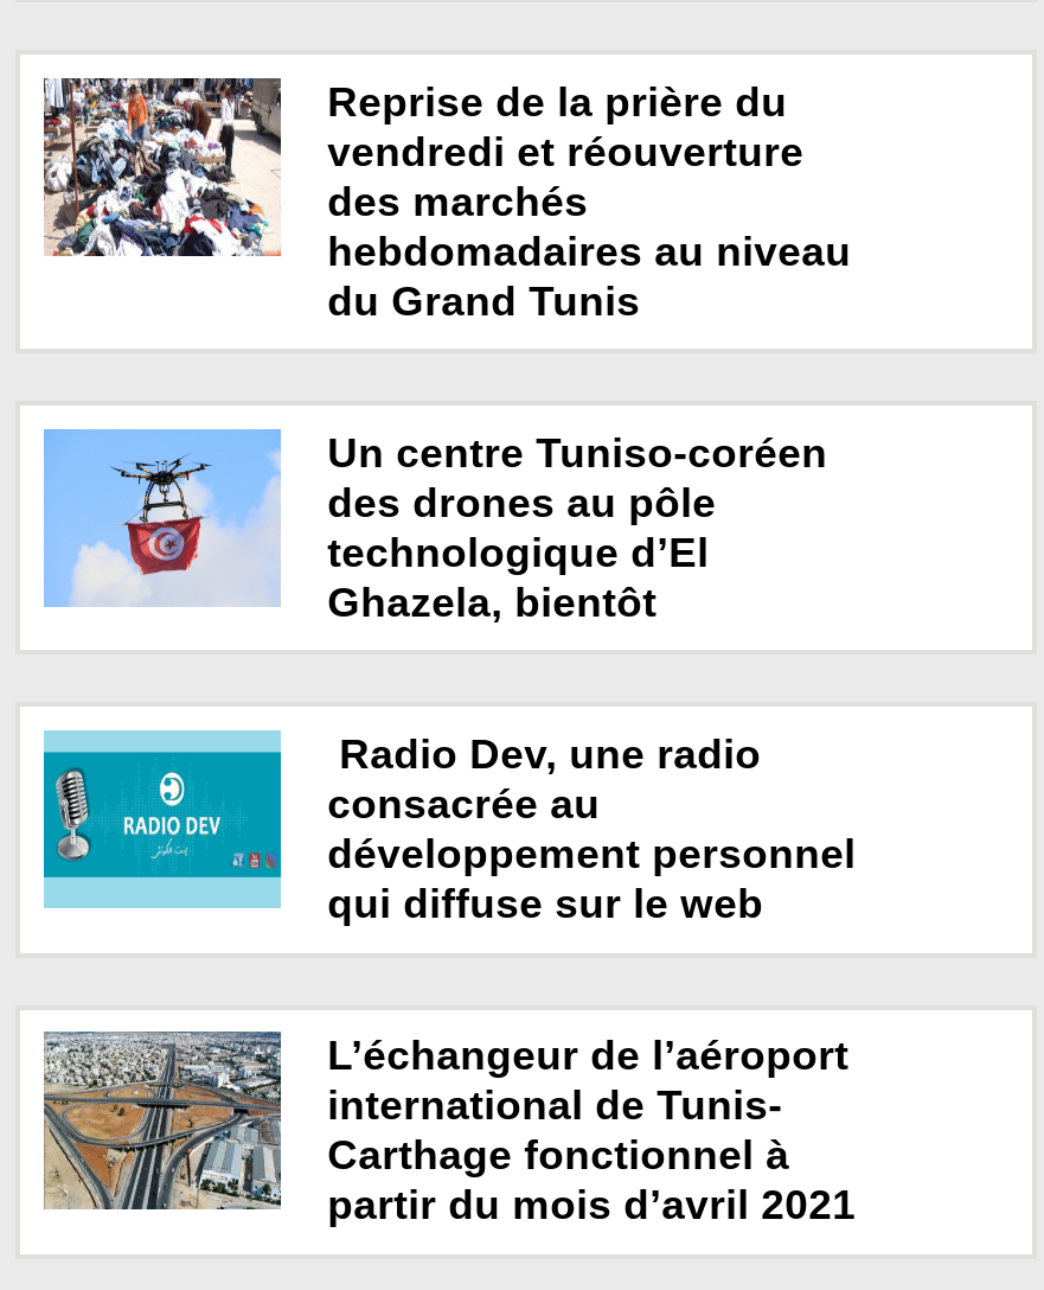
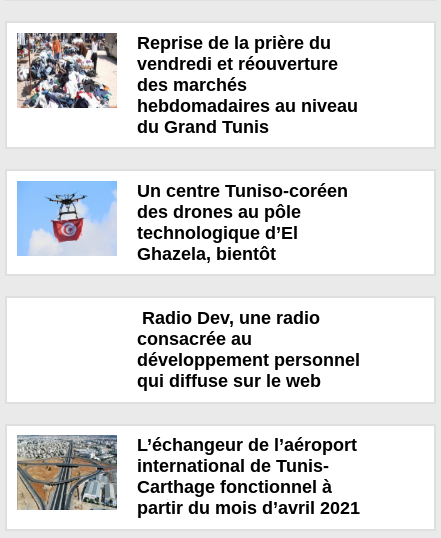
- [image]
